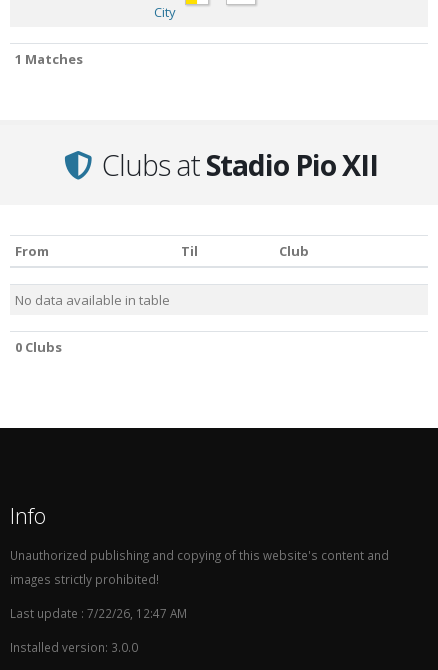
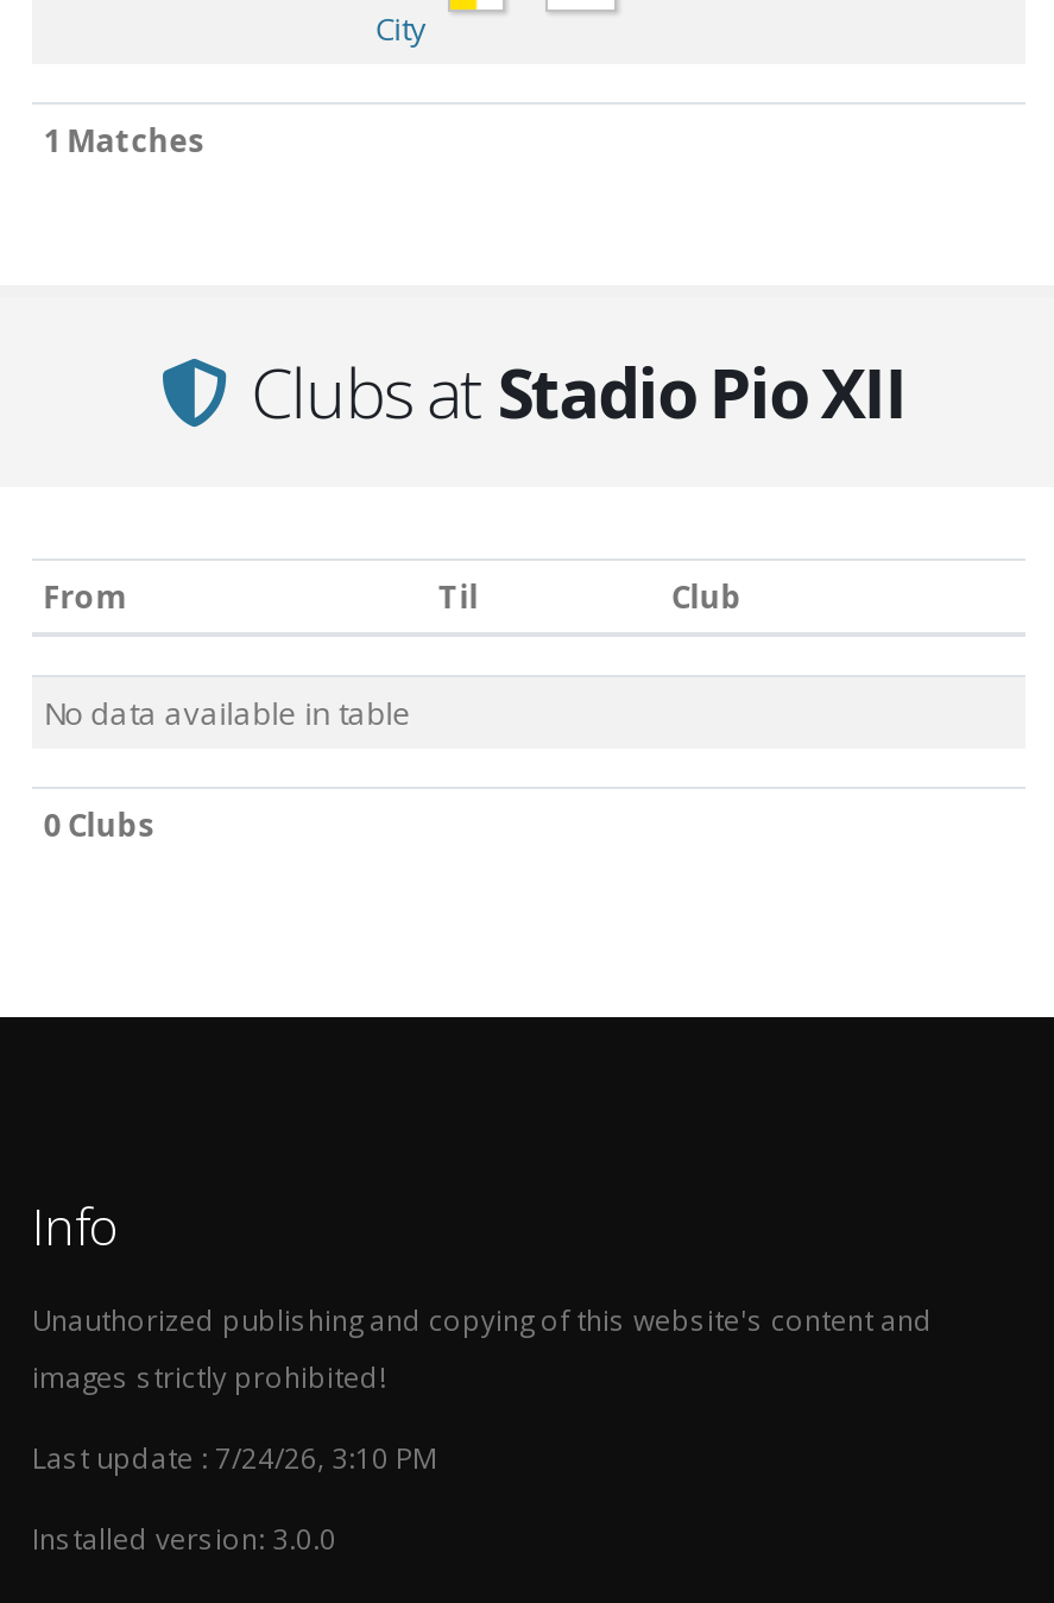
- Last update : 7/22/26, 12:47 AM
+ Last update : 7/24/26, 3:10 PM
